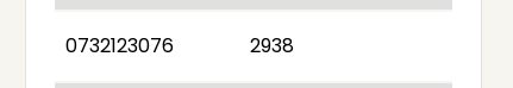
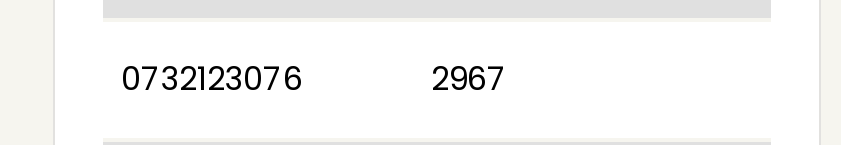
- 2938
+ 2967
